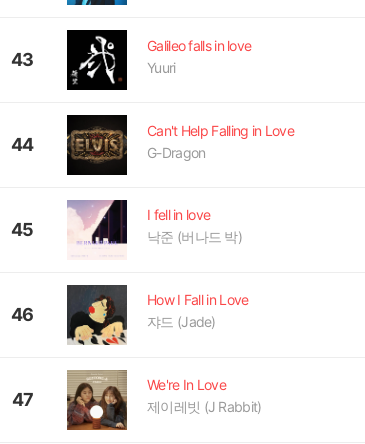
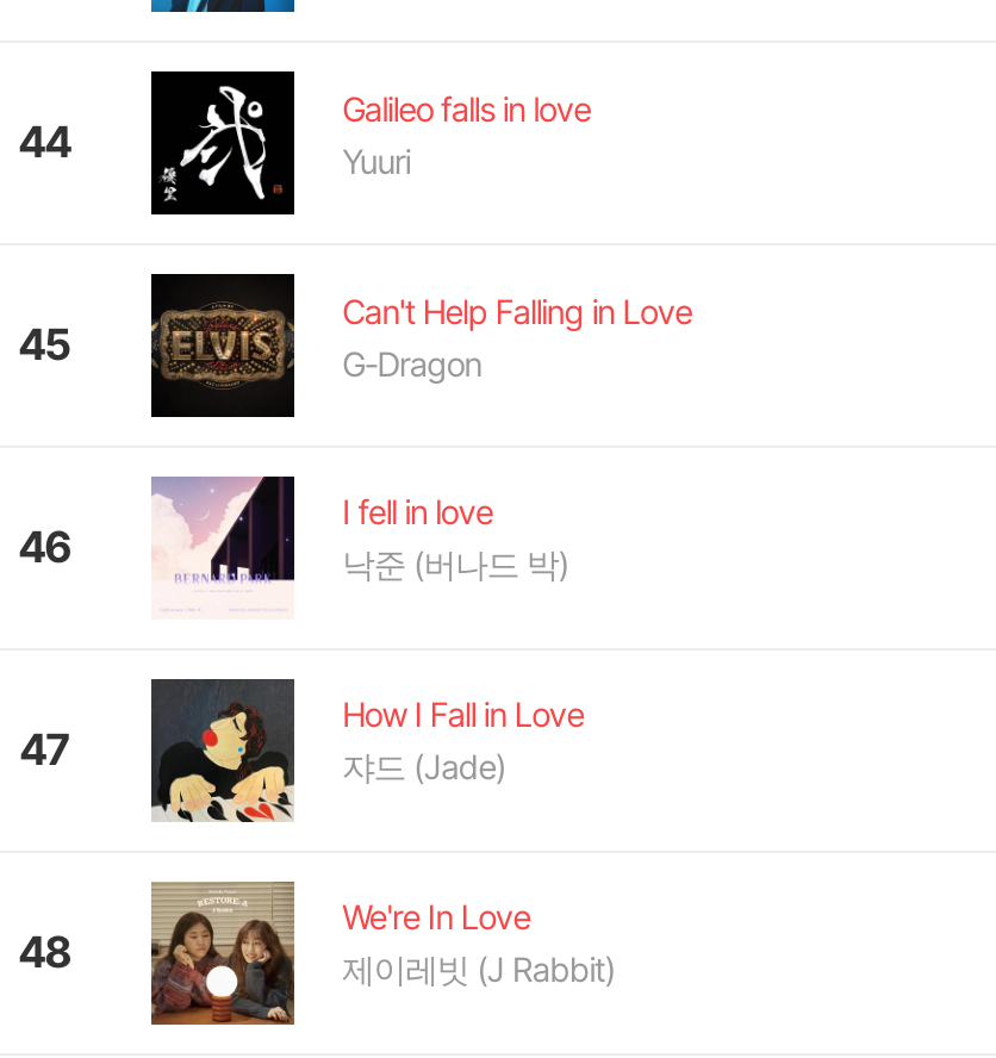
- 43
+ 44

- 44
+ 45

- 45
+ 46

- 46
+ 47

- 47
+ 48
